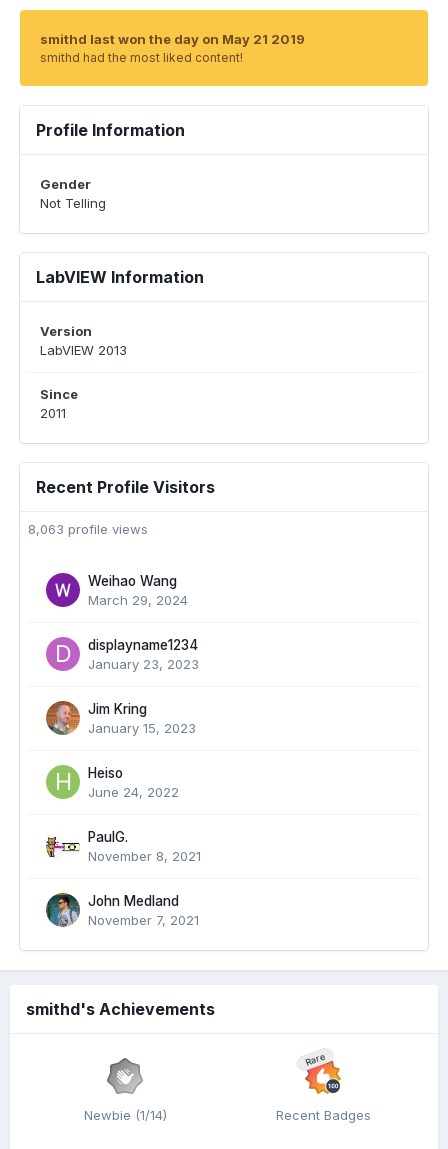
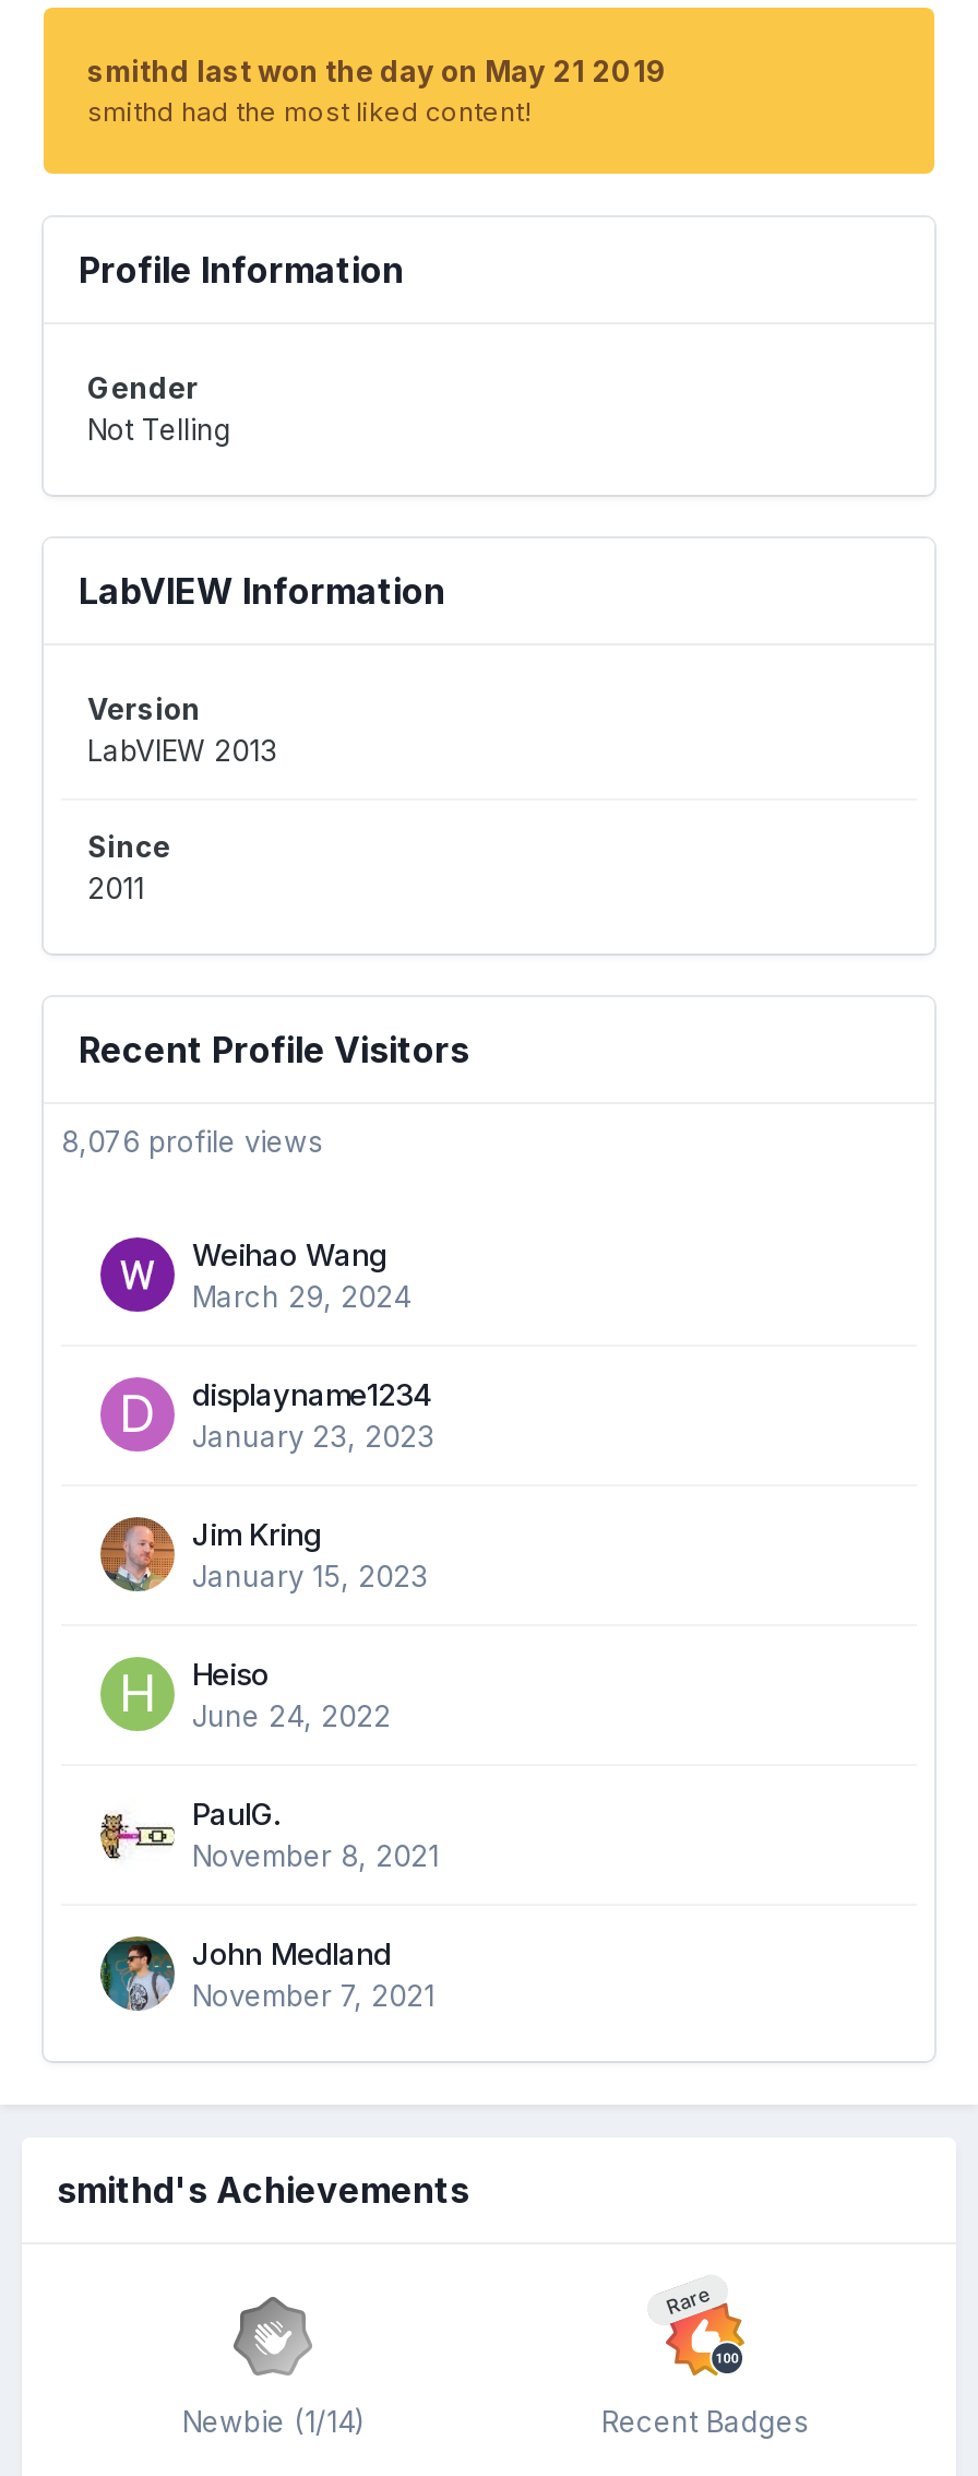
- 8,063 profile views
+ 8,076 profile views
